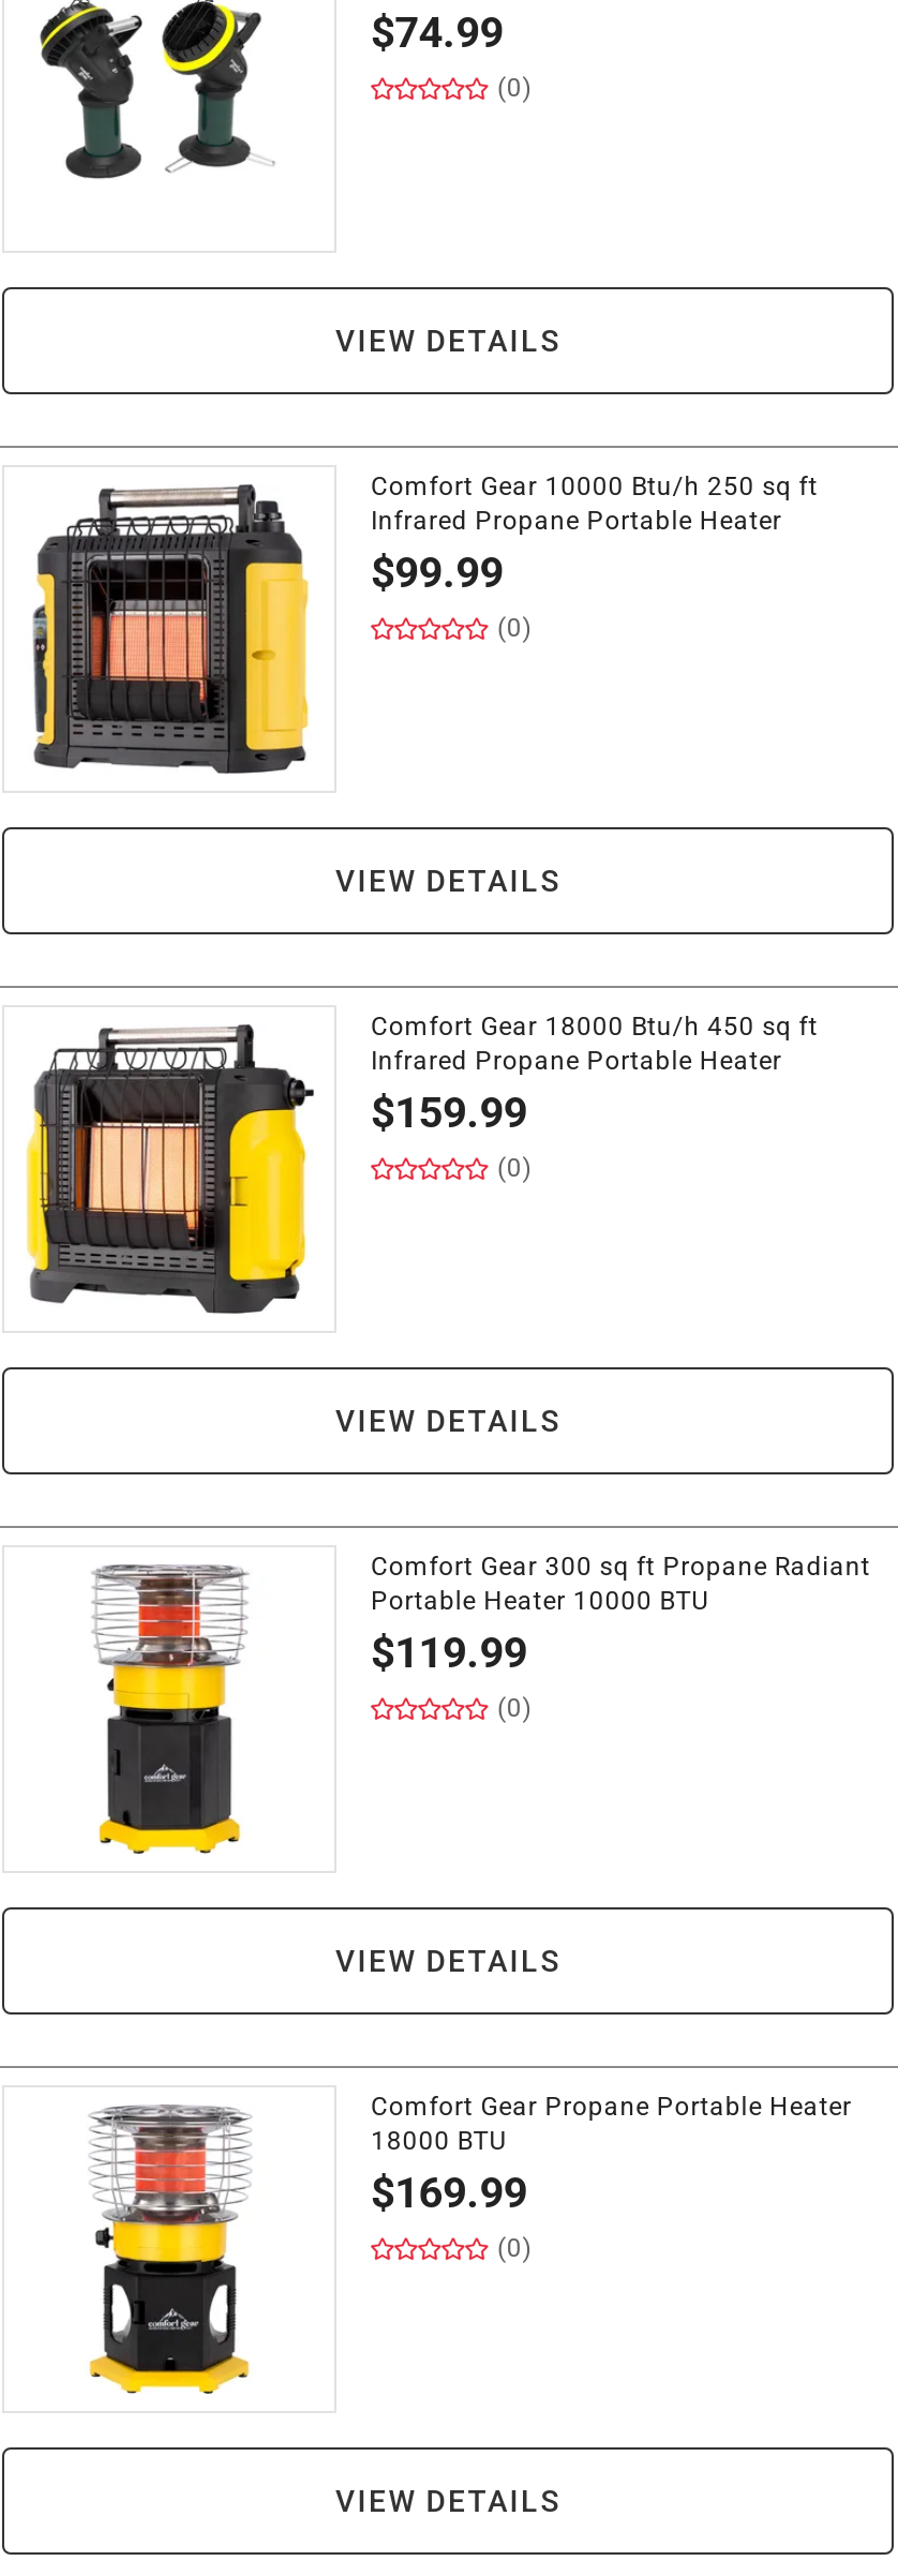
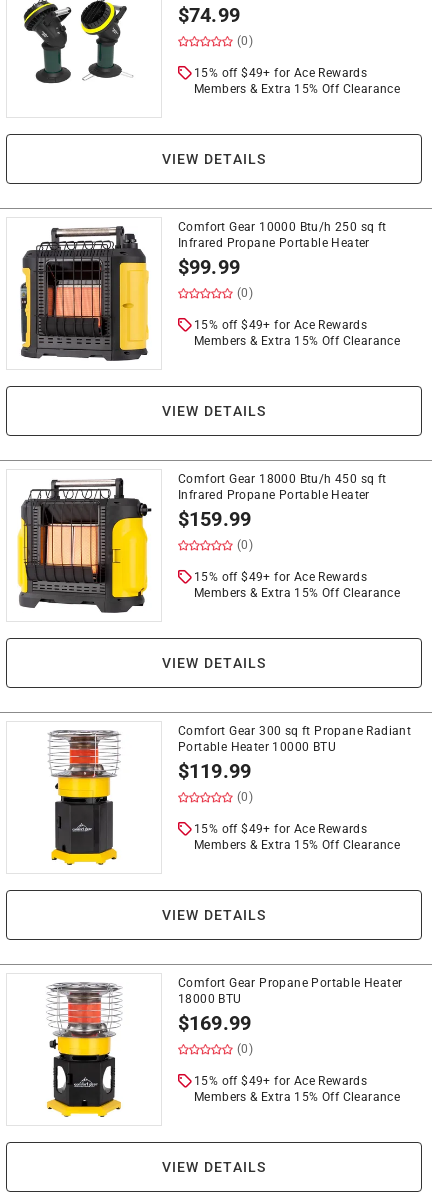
+ 15% off $49+ for Ace Rewards
+ Members & Extra 15% Off Clearance

+ 15% off $49+ for Ace Rewards
+ Members & Extra 15% Off Clearance

+ 15% off $49+ for Ace Rewards
+ Members & Extra 15% Off Clearance

+ 15% off $49+ for Ace Rewards
+ Members & Extra 15% Off Clearance

+ 15% off $49+ for Ace Rewards
+ Members & Extra 15% Off Clearance
